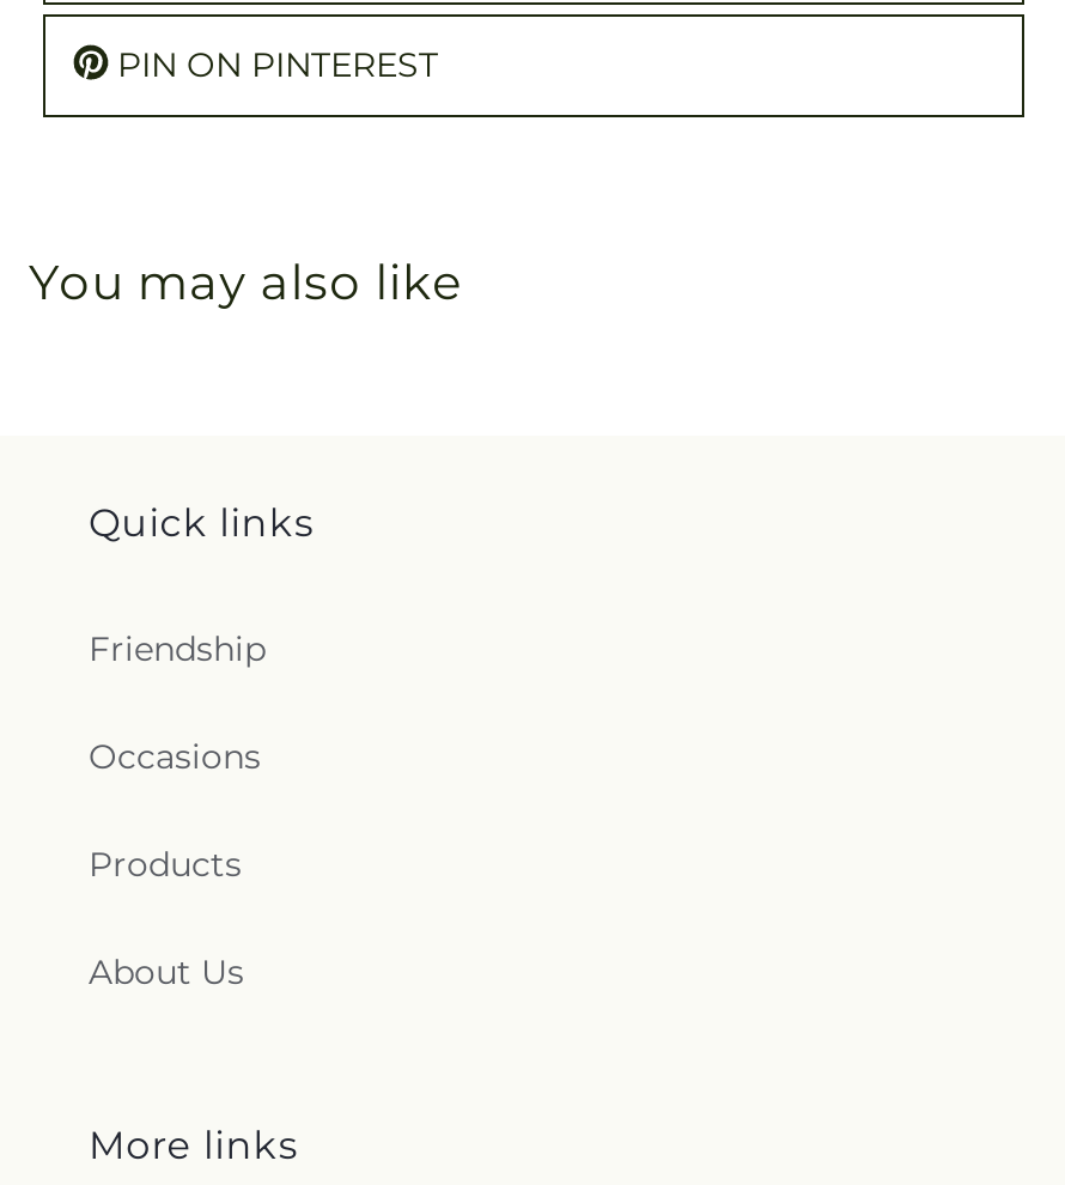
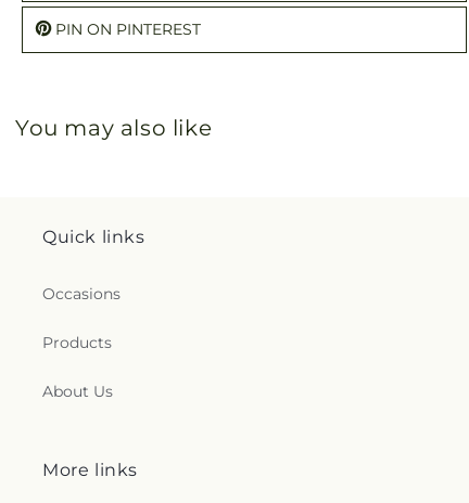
- Friendship
